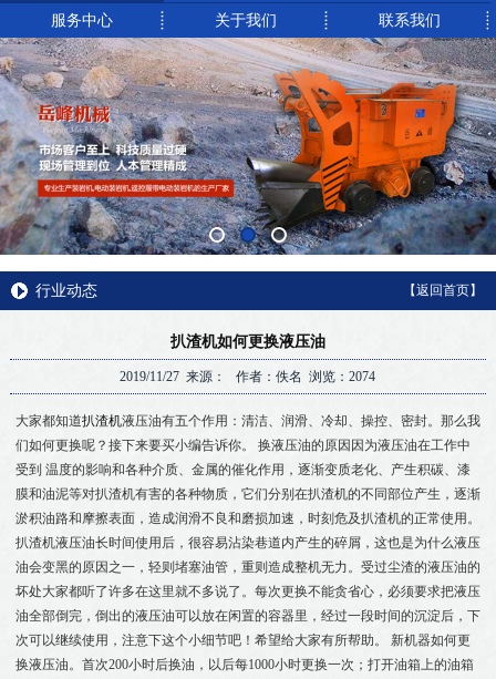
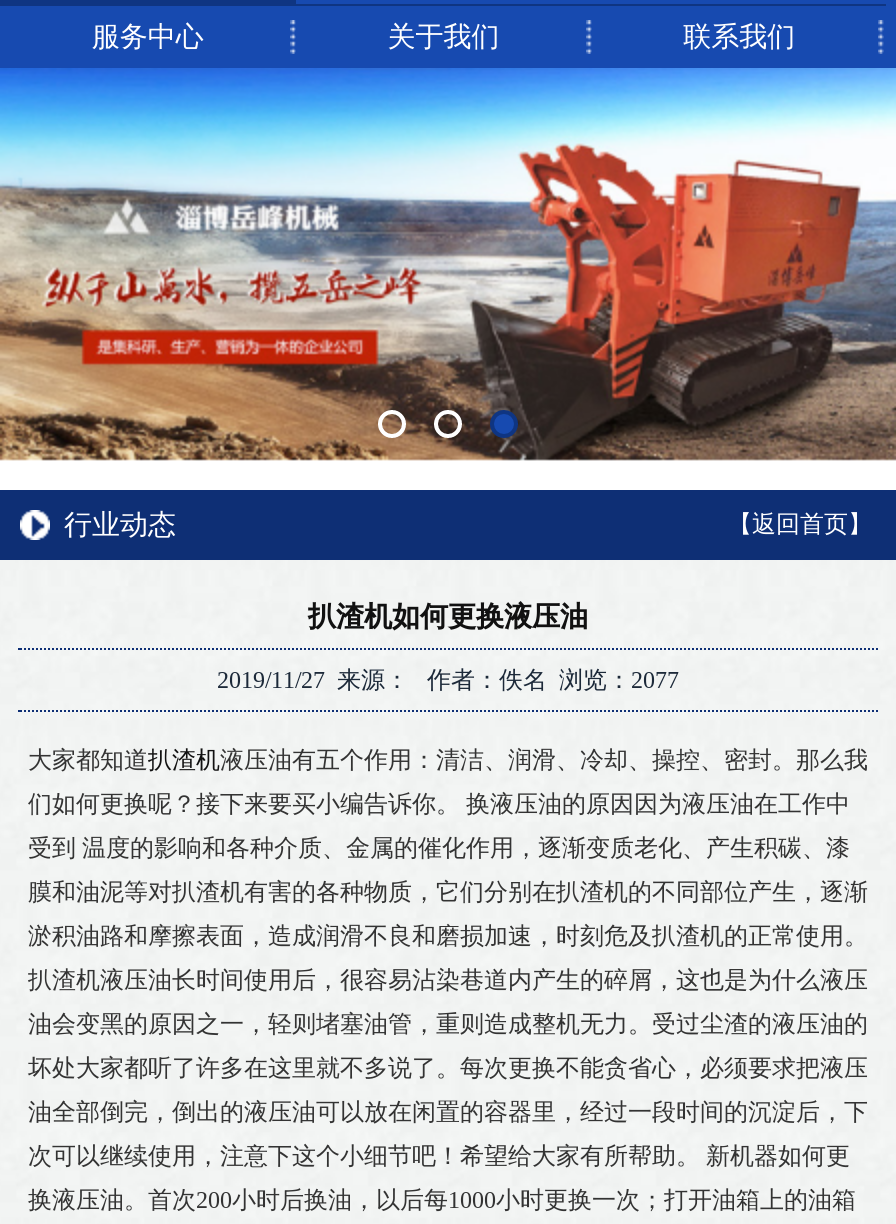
- [image]
+ [image]

- 2019/11/27 来源： 作者：佚名 浏览：2074
+ 2019/11/27 来源： 作者：佚名 浏览：2077
